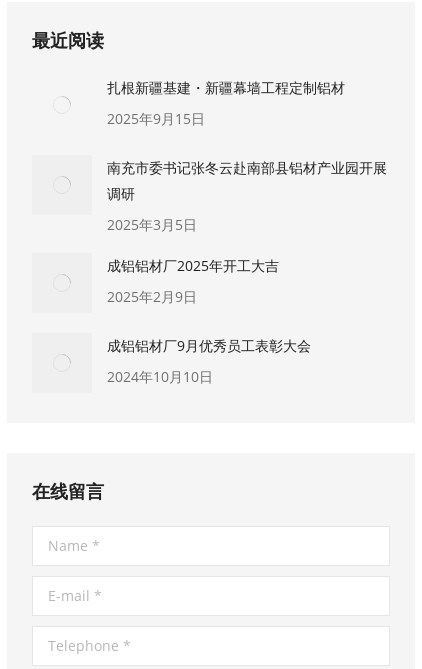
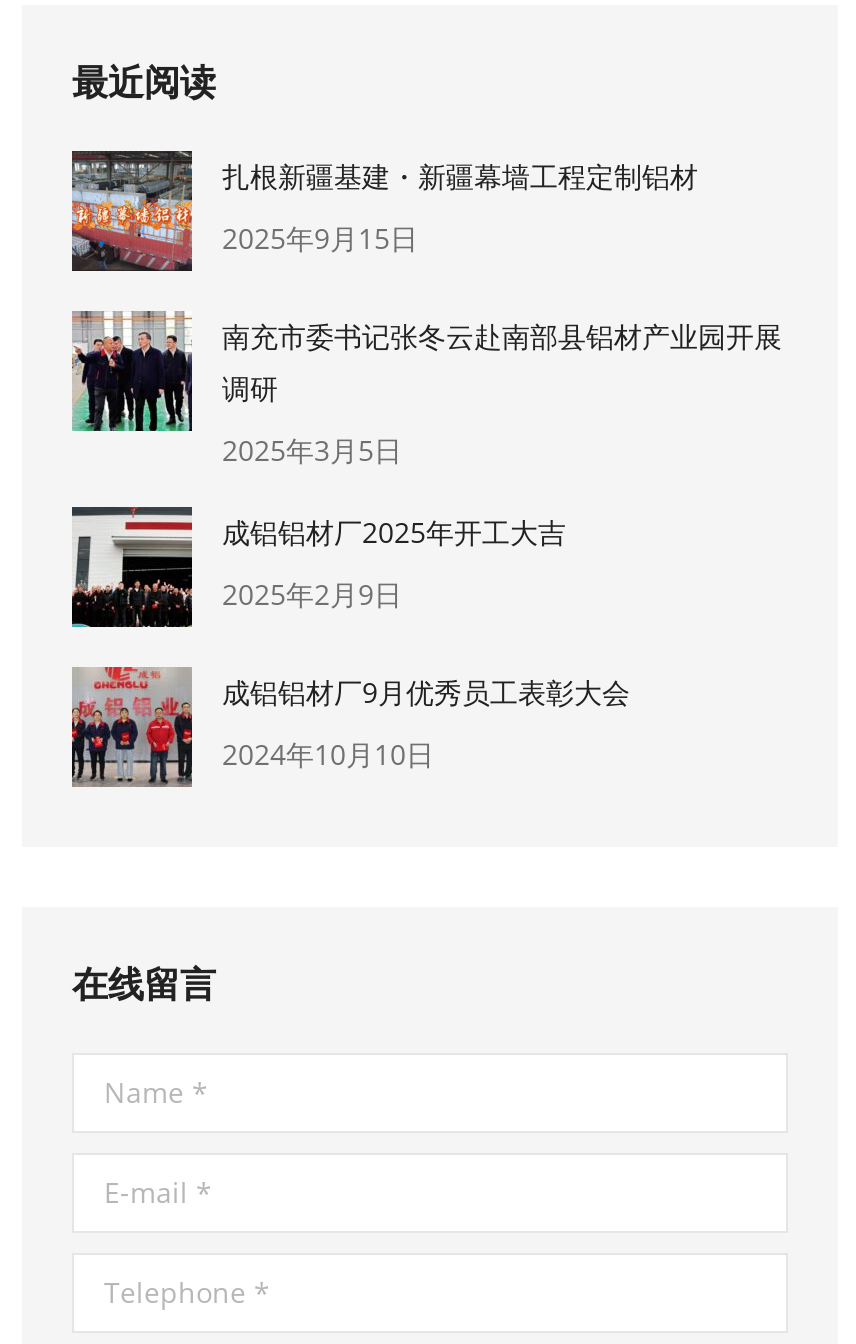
+ [image]

+ [image]

+ [image]

+ [image]
